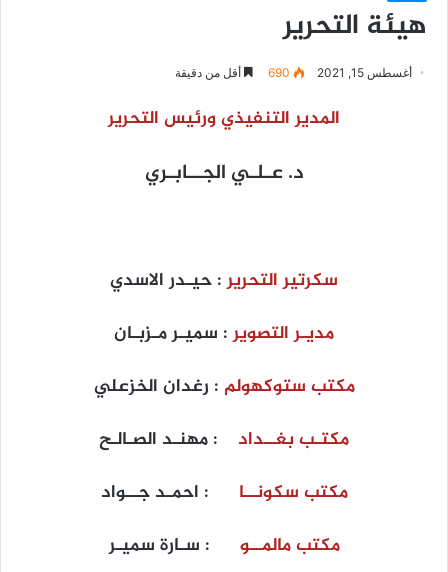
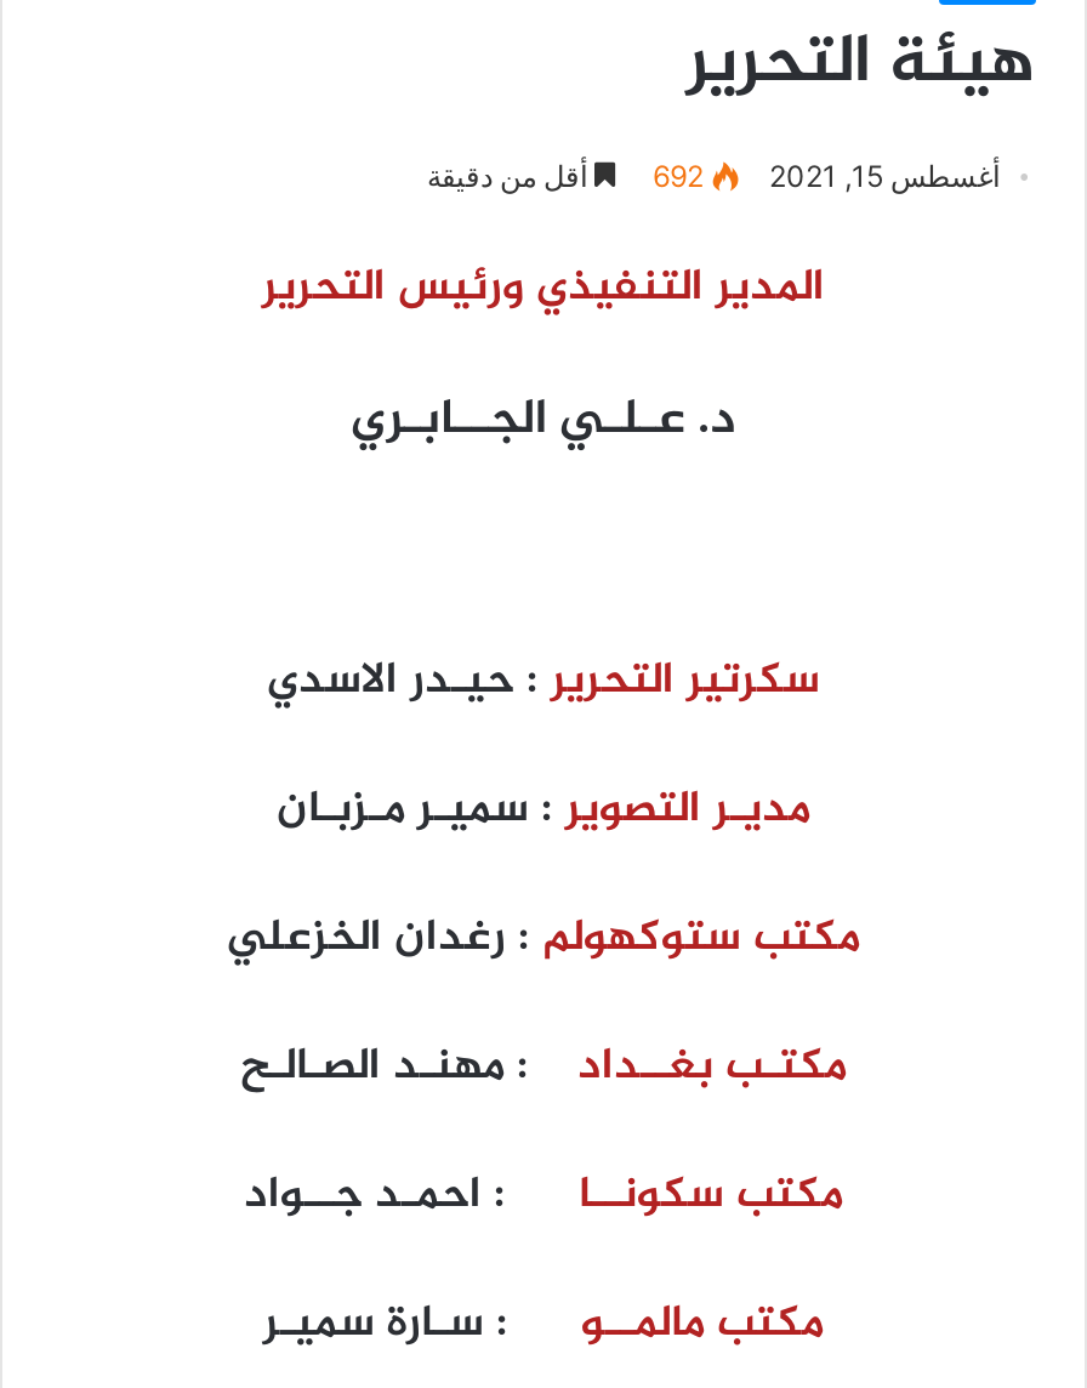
- 690
+ 692
